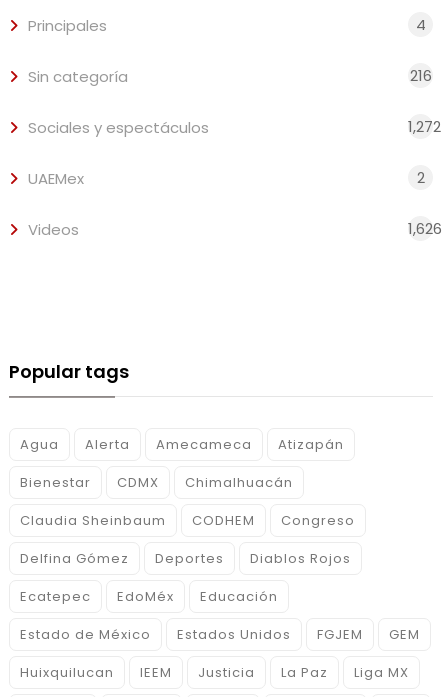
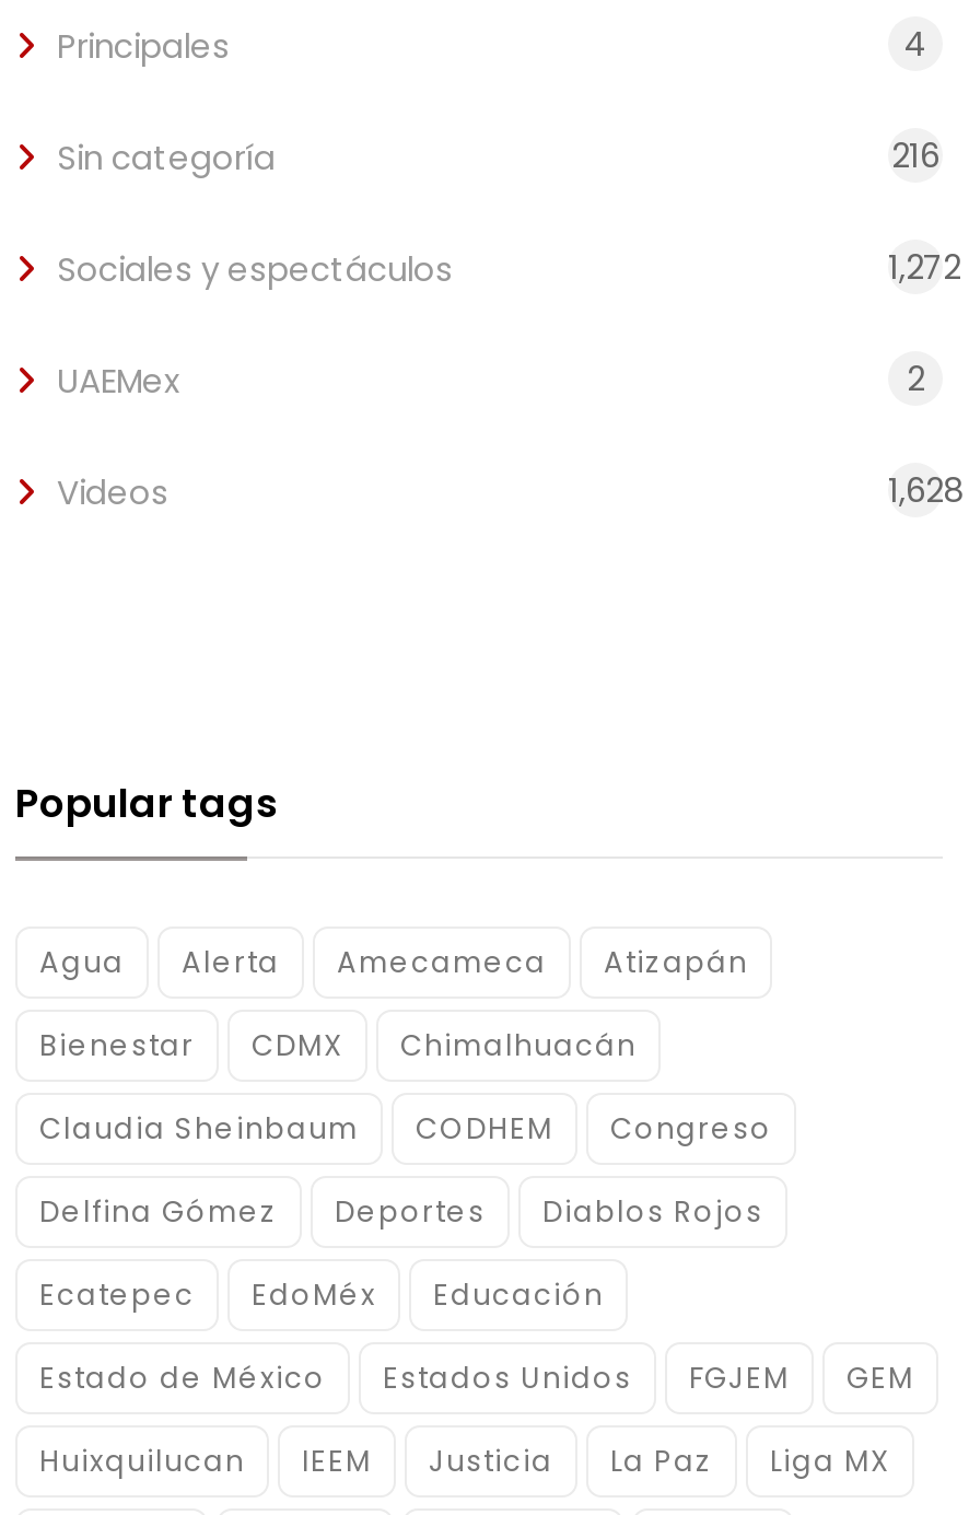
- 1,626
+ 1,628
